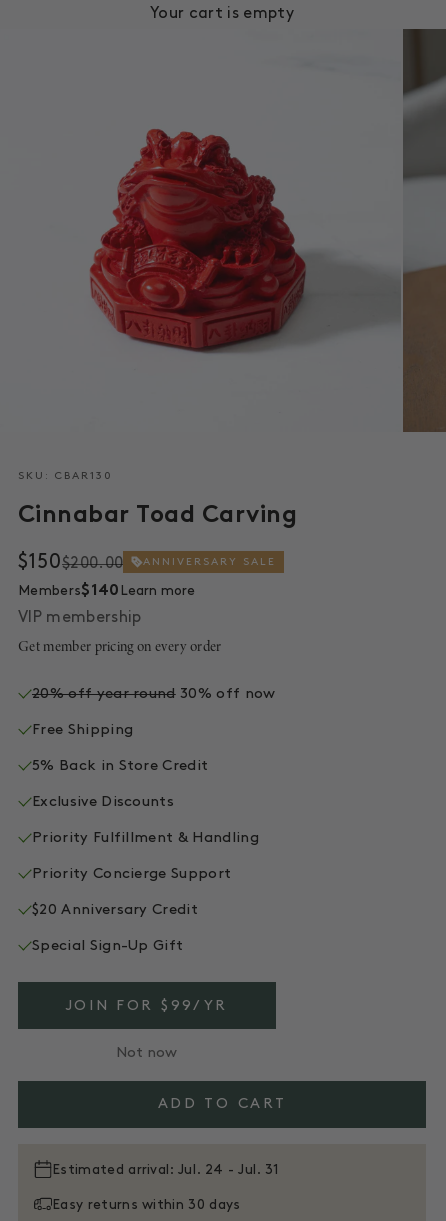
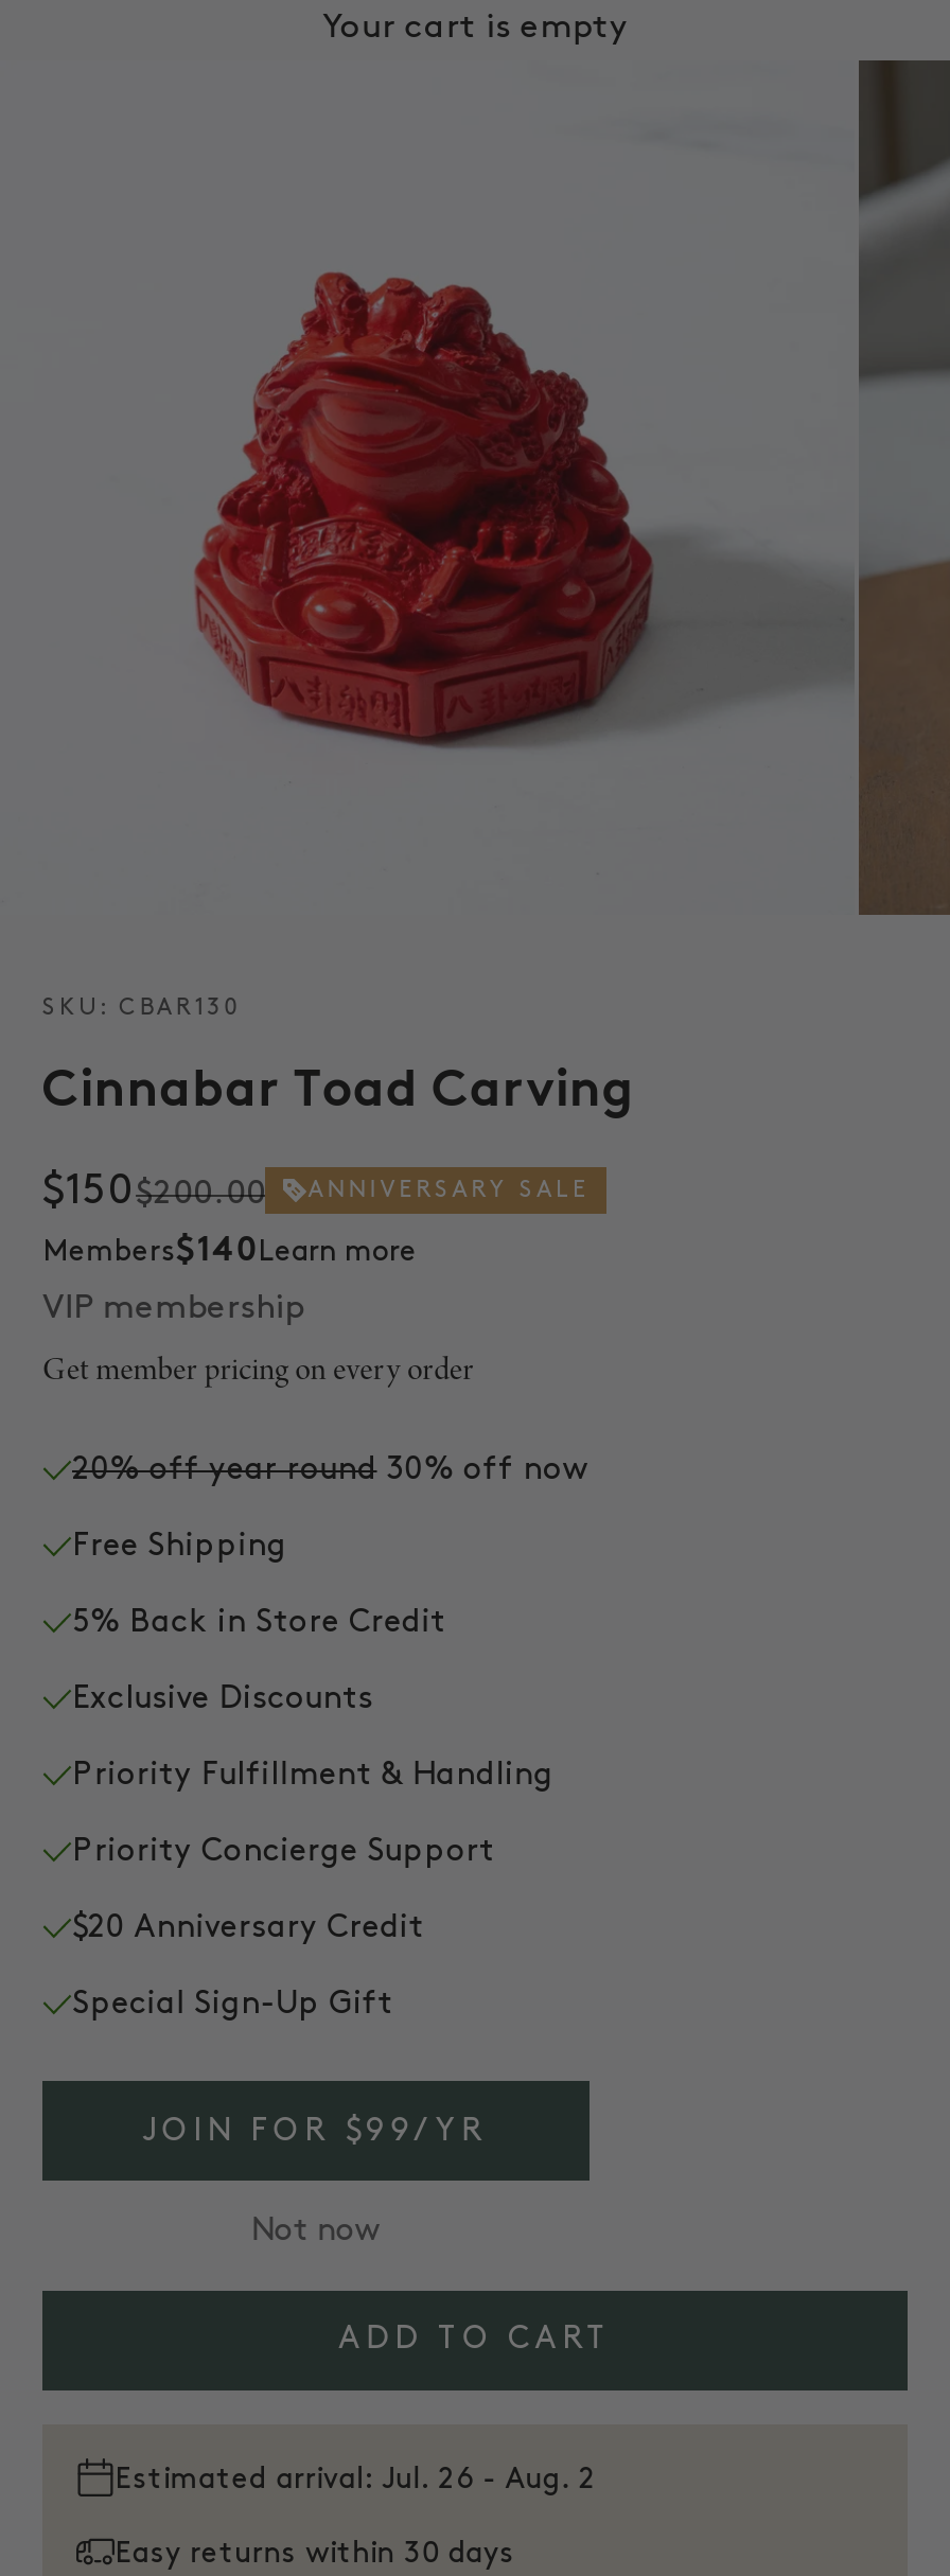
- Estimated arrival: Jul. 24 - Jul. 31
+ Estimated arrival: Jul. 26 - Aug. 2
